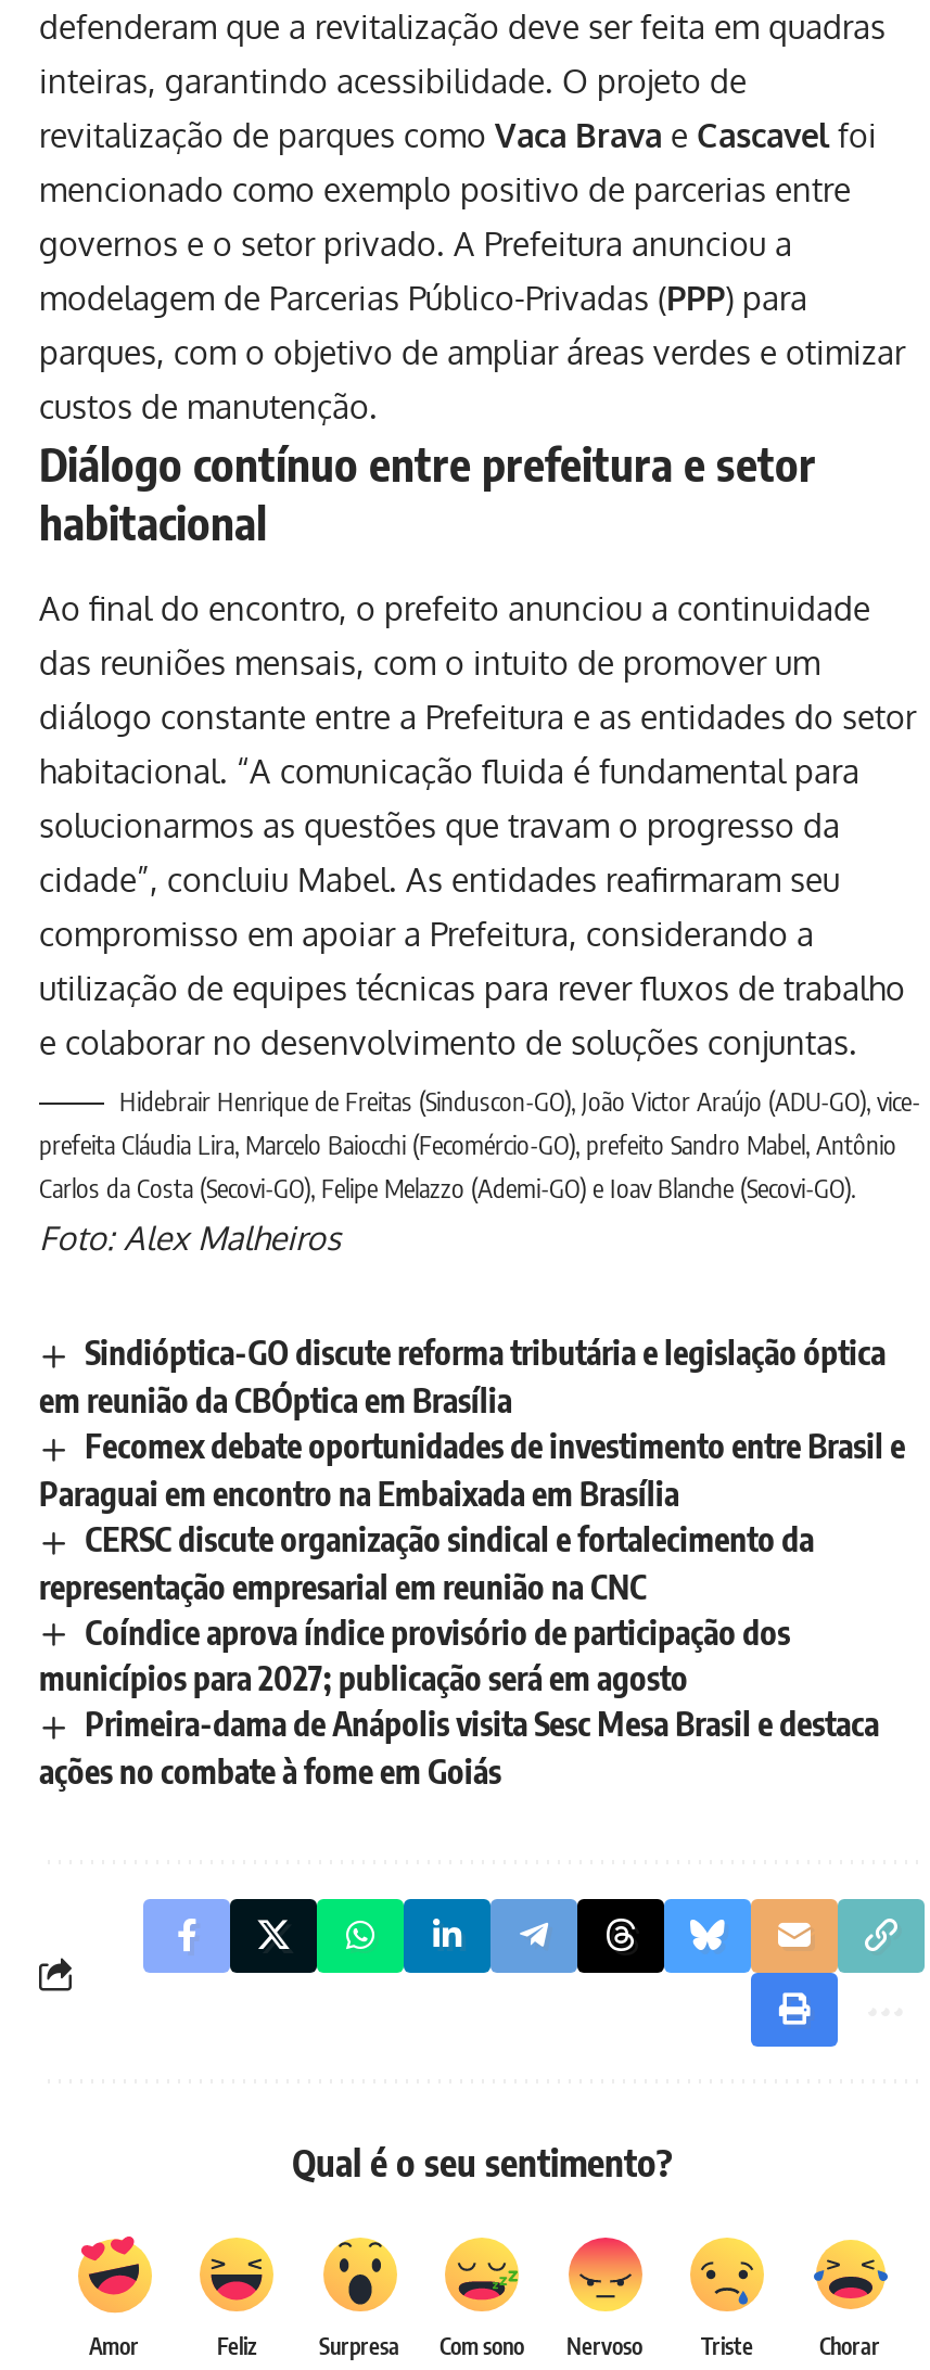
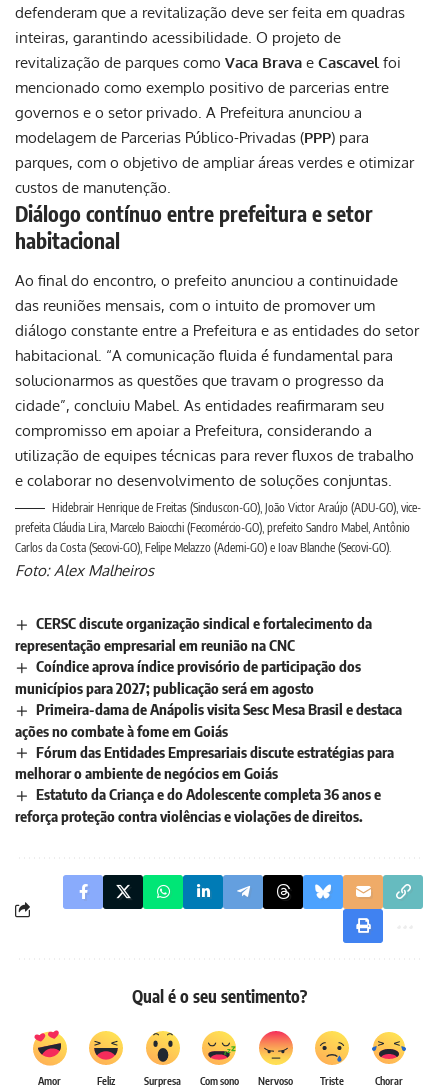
- Sindióptica-GO discute reforma tributária e legislação óptica
- em reunião da CBÓptica em Brasília
- Fecomex debate oportunidades de investimento entre Brasil e
- Paraguai em encontro na Embaixada em Brasília

moved up: CERSC discute organização sindical e fortalecimento da | representação empresarial em reunião na CNC | Coíndice aprova índice provisório de participação dos | municípios para 2027; publicação será em agosto | Primeira-dama de Anápolis visita Sesc Mesa Brasil e destaca | ações no combate à fome em Goiás

+ Fórum das Entidades Empresariais discute estratégias para
+ melhorar o ambiente de negócios em Goiás
+ Estatuto da Criança e do Adolescente completa 36 anos e
+ reforça proteção contra violências e violações de direitos.
